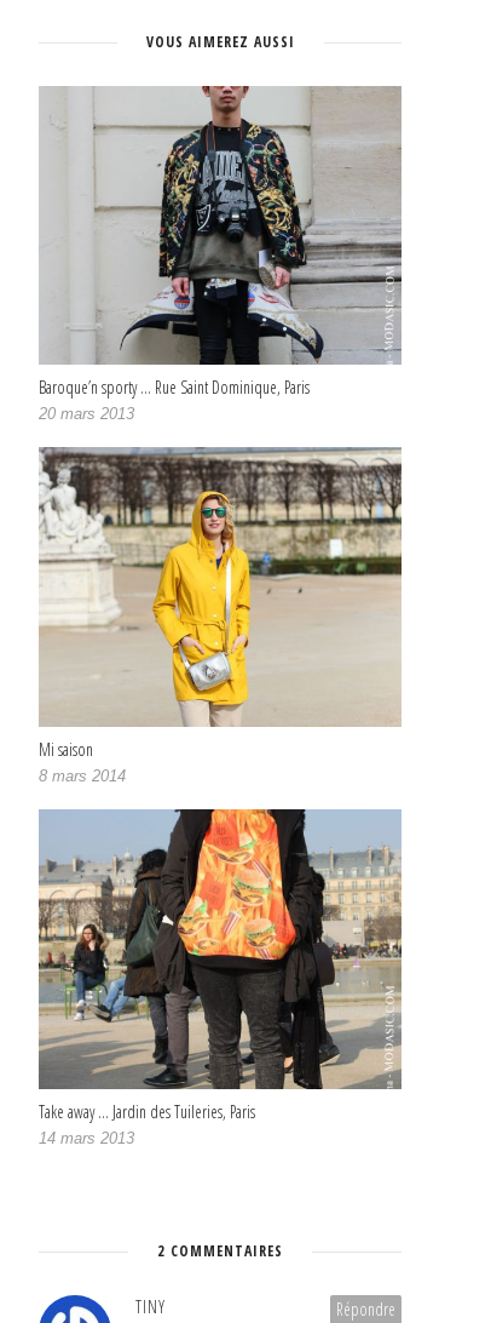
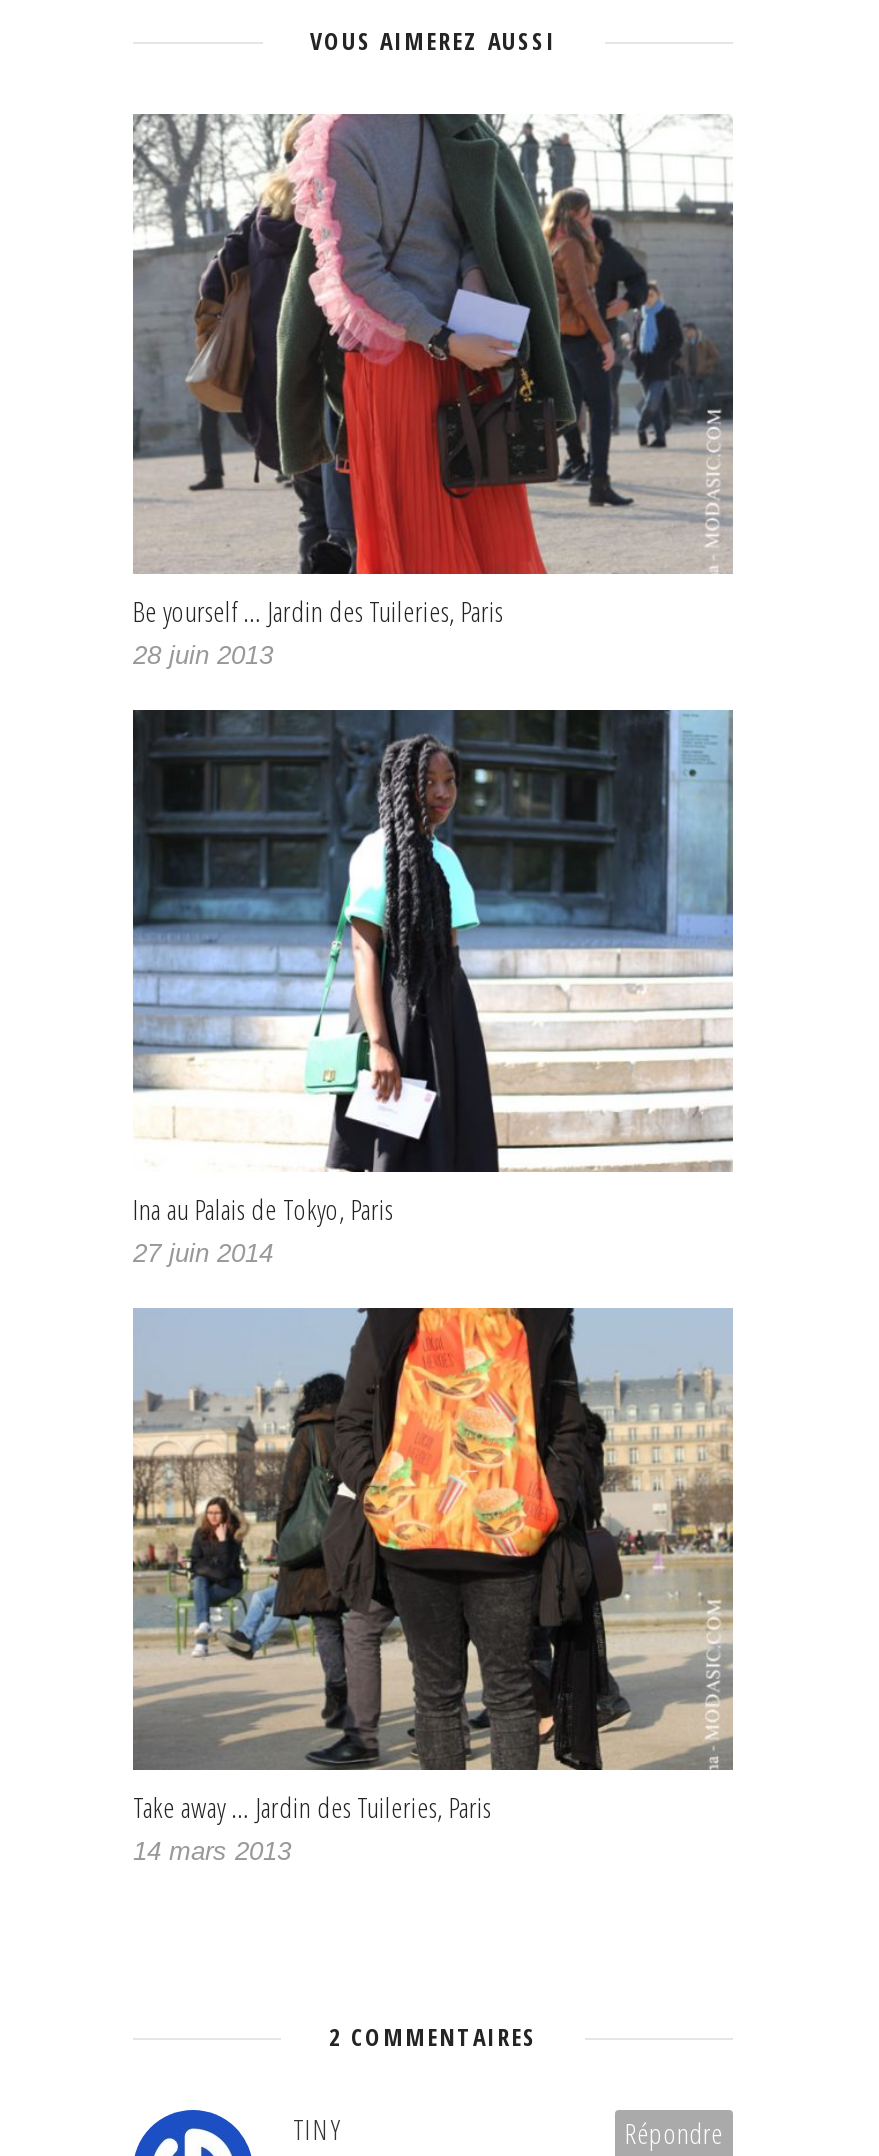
- [image]
- Baroque’n sporty … Rue Saint Dominique, Paris
- 20 mars 2013
+ [image]
+ Be yourself … Jardin des Tuileries, Paris
+ 28 juin 2013

- [image]
- Mi saison
- 8 mars 2014
+ [image]
+ Ina au Palais de Tokyo, Paris
+ 27 juin 2014
